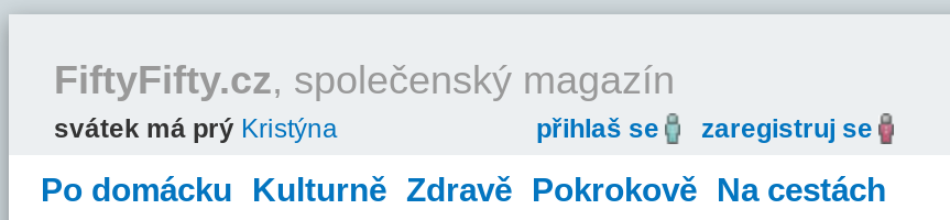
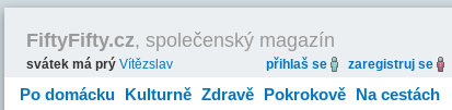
- svátek má prý Kristýna
+ svátek má prý Vítězslav
